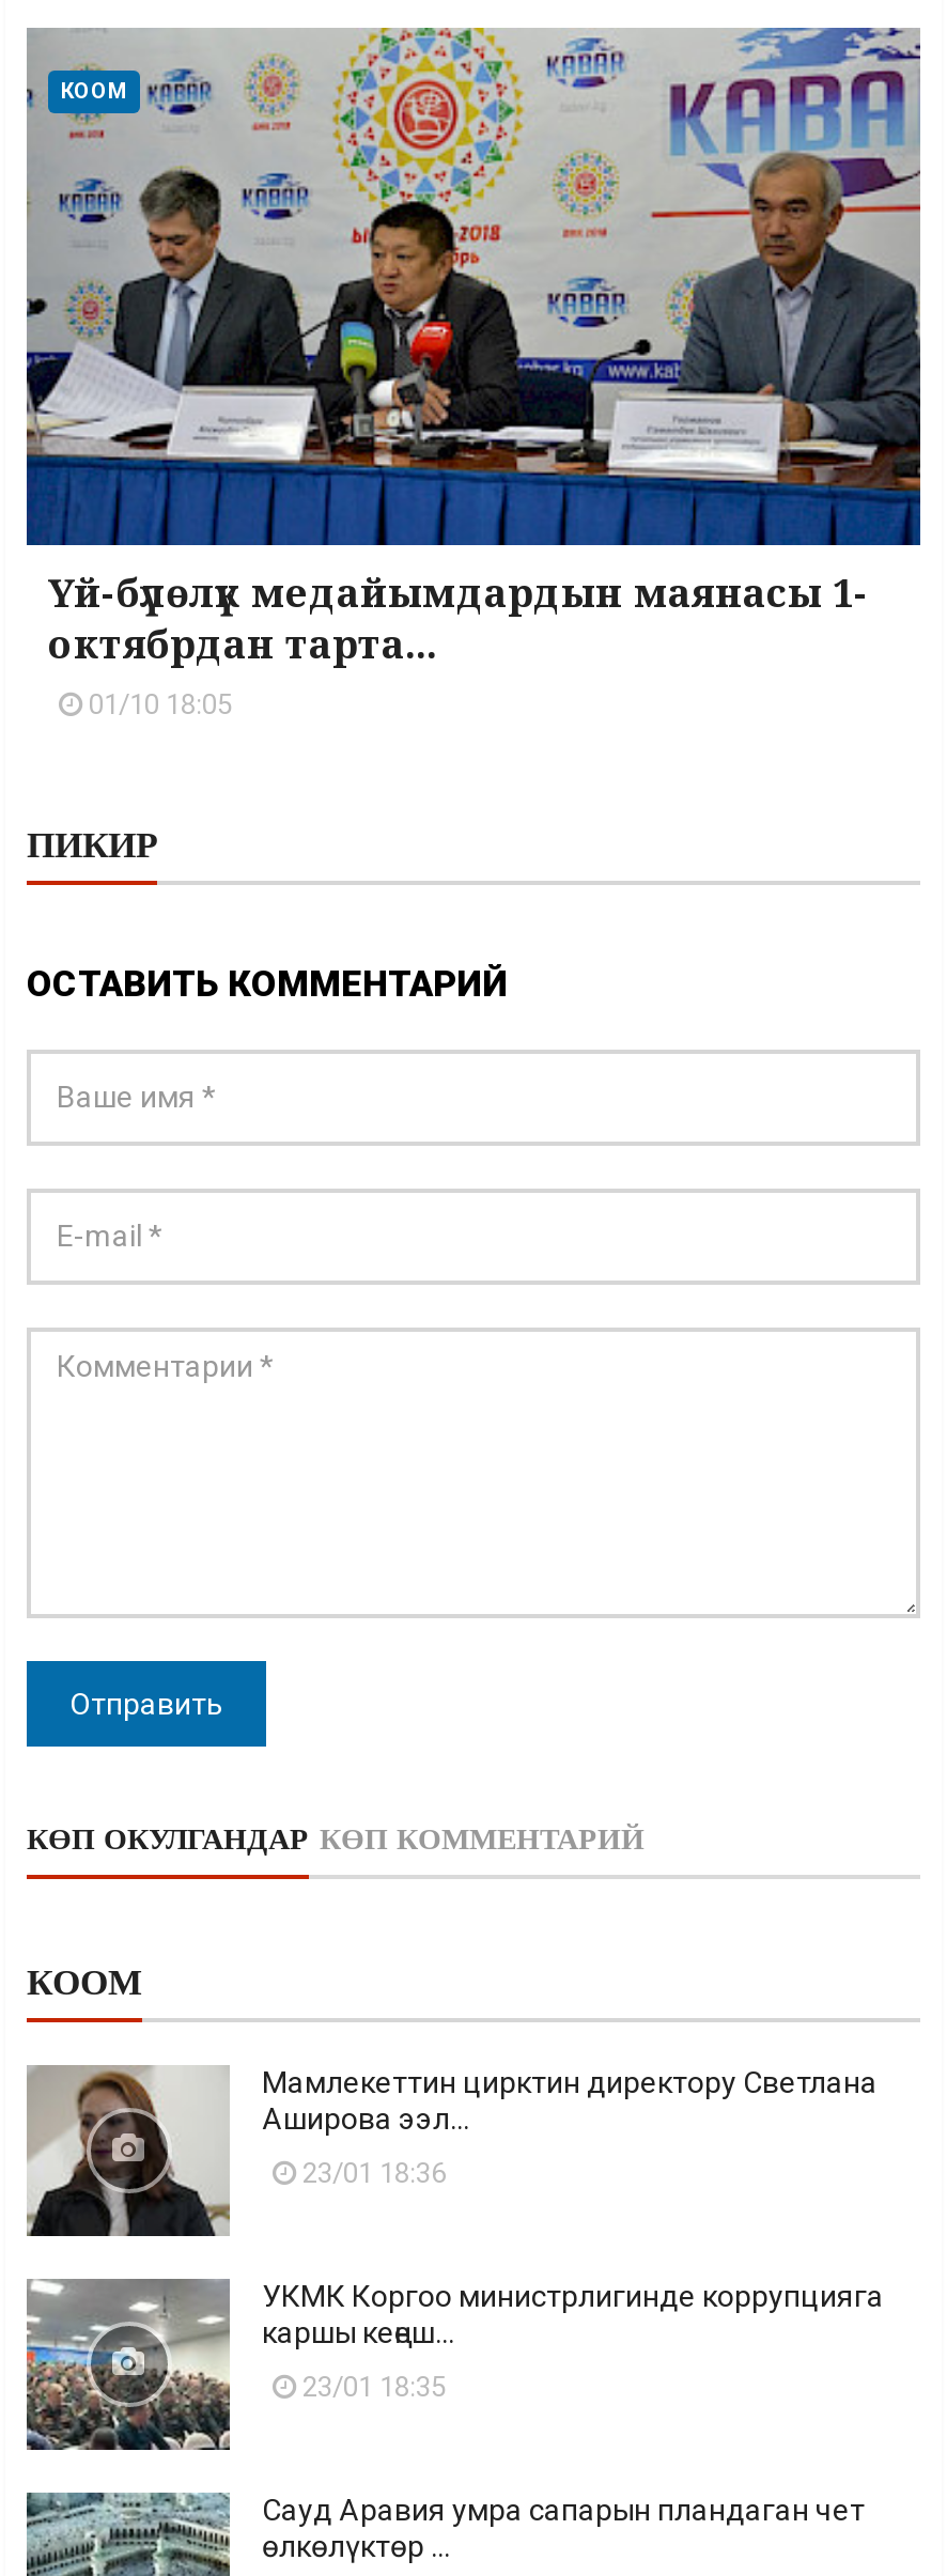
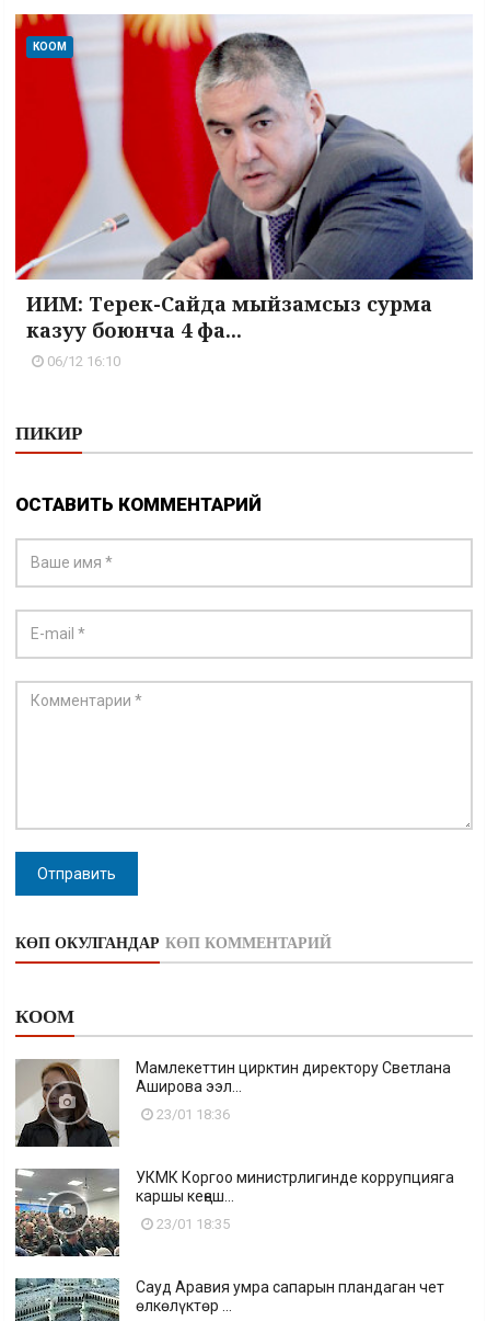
- [image]
- Үй-бүлөлүк медайымдардын маянасы 1-
- октябрдан тарта...
- 01/10 18:05
+ [image]
+ ИИМ: Терек-Сайда мыйзамсыз сурма
+ казуу боюнча 4 фа...
+ 06/12 16:10
